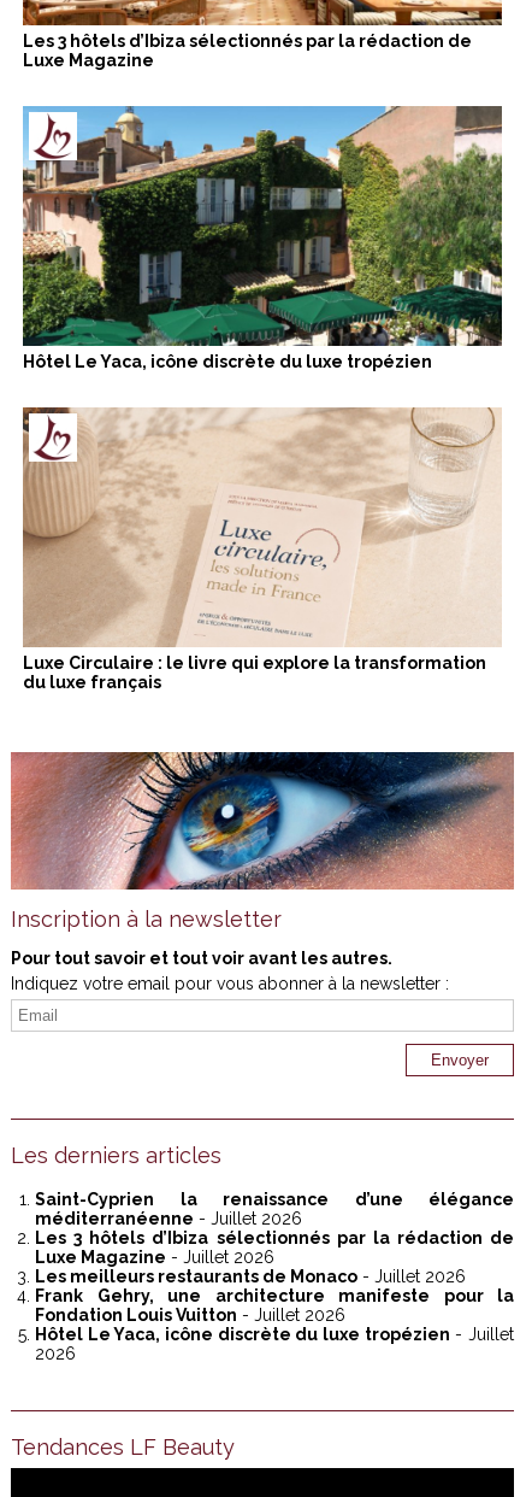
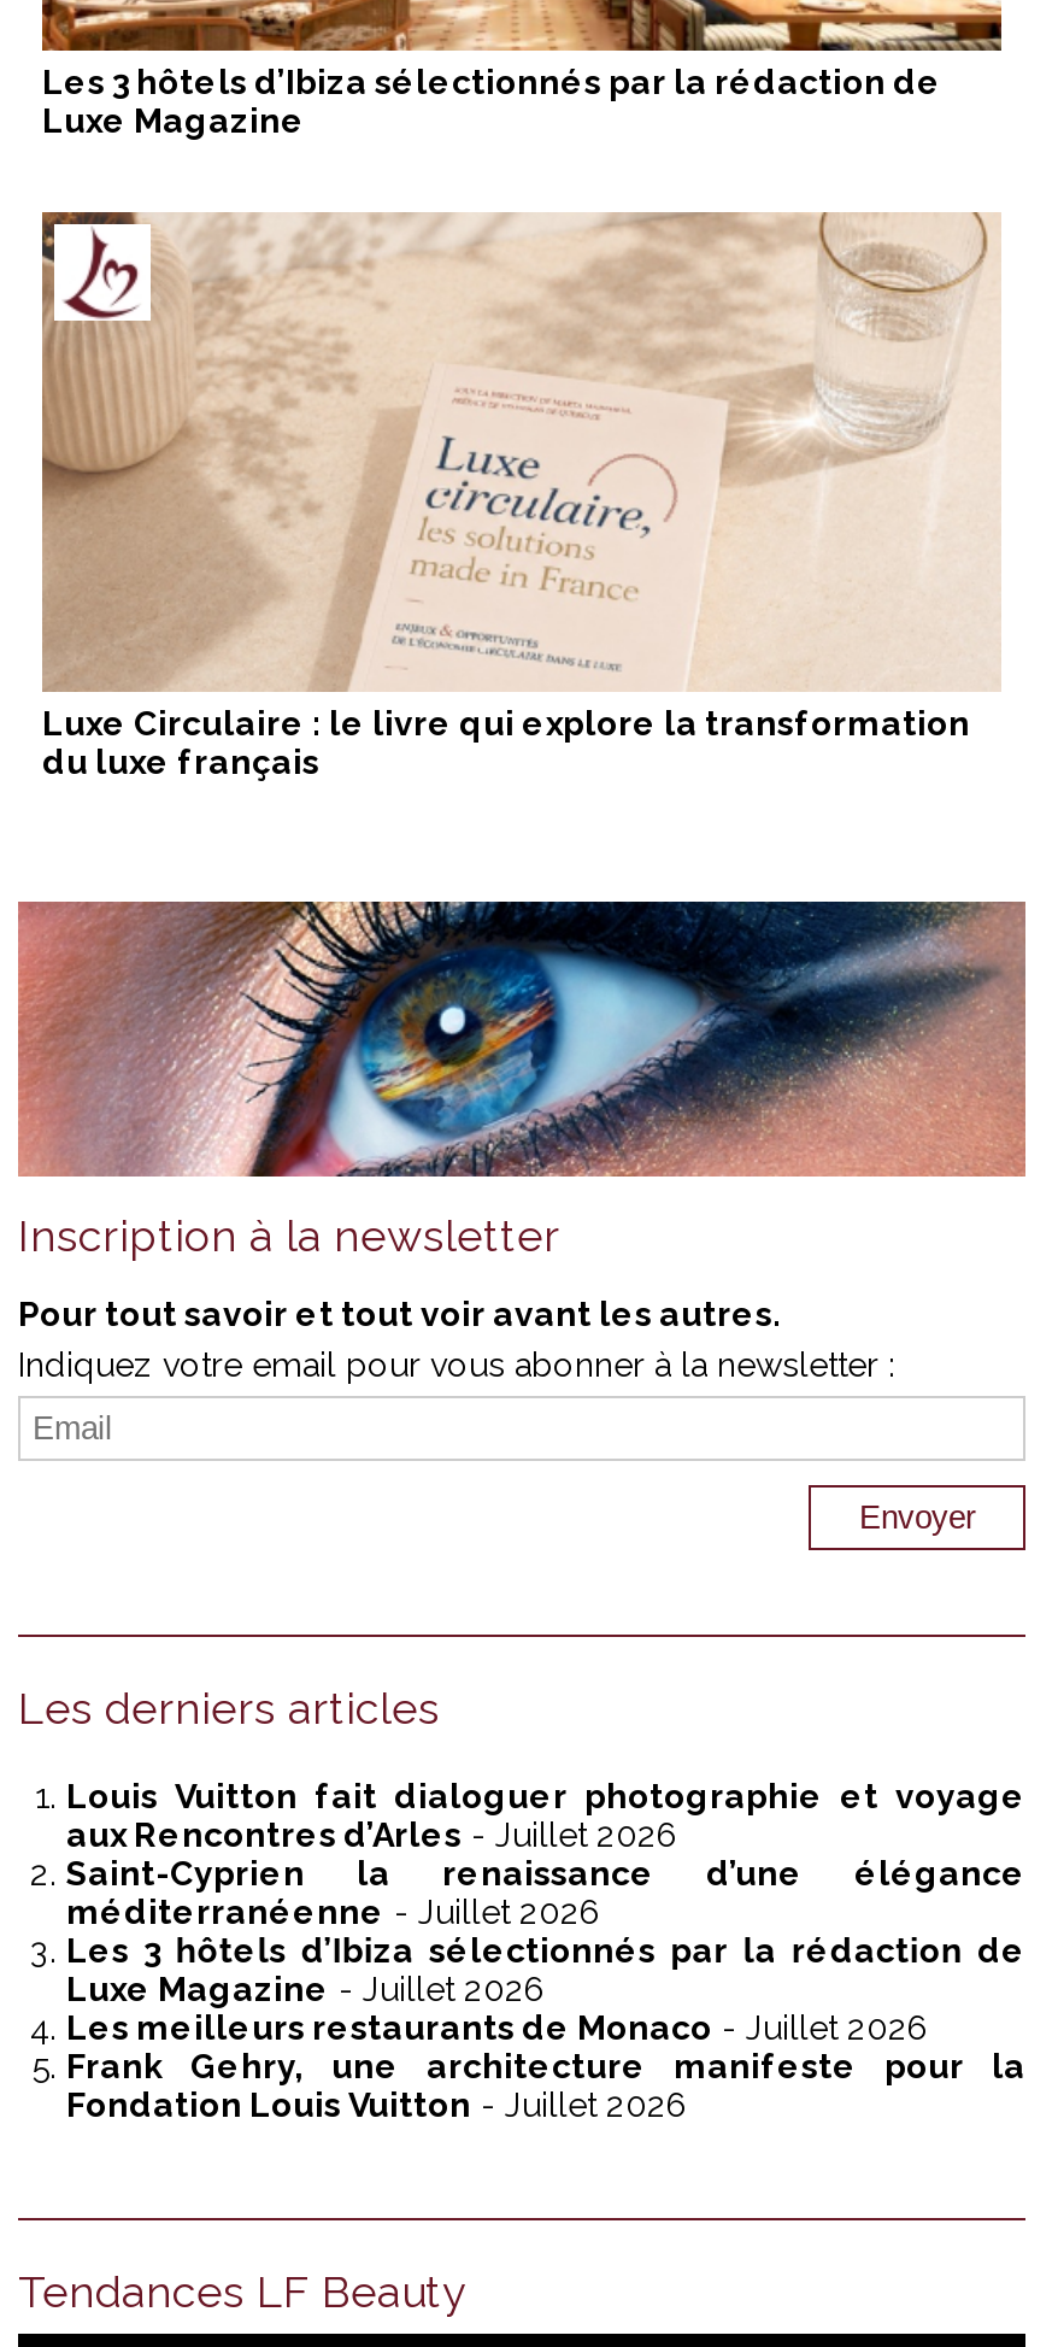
- [image]
- Hôtel Le Yaca, icône discrète du luxe tropézien

+ Louis Vuitton fait dialoguer photographie et voyage
+ aux Rencontres d’Arles - Juillet 2026

- Hôtel Le Yaca, icône discrète du luxe tropézien - Juillet
- 2026
